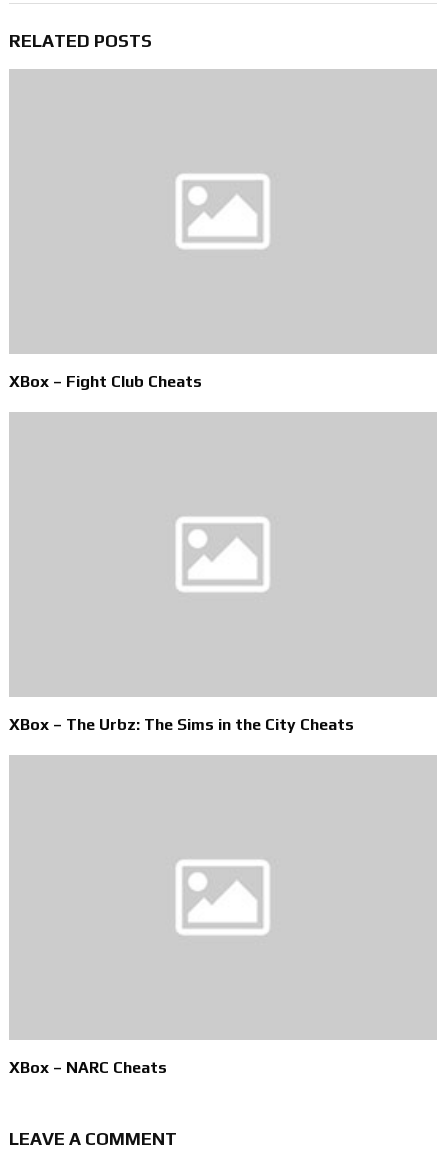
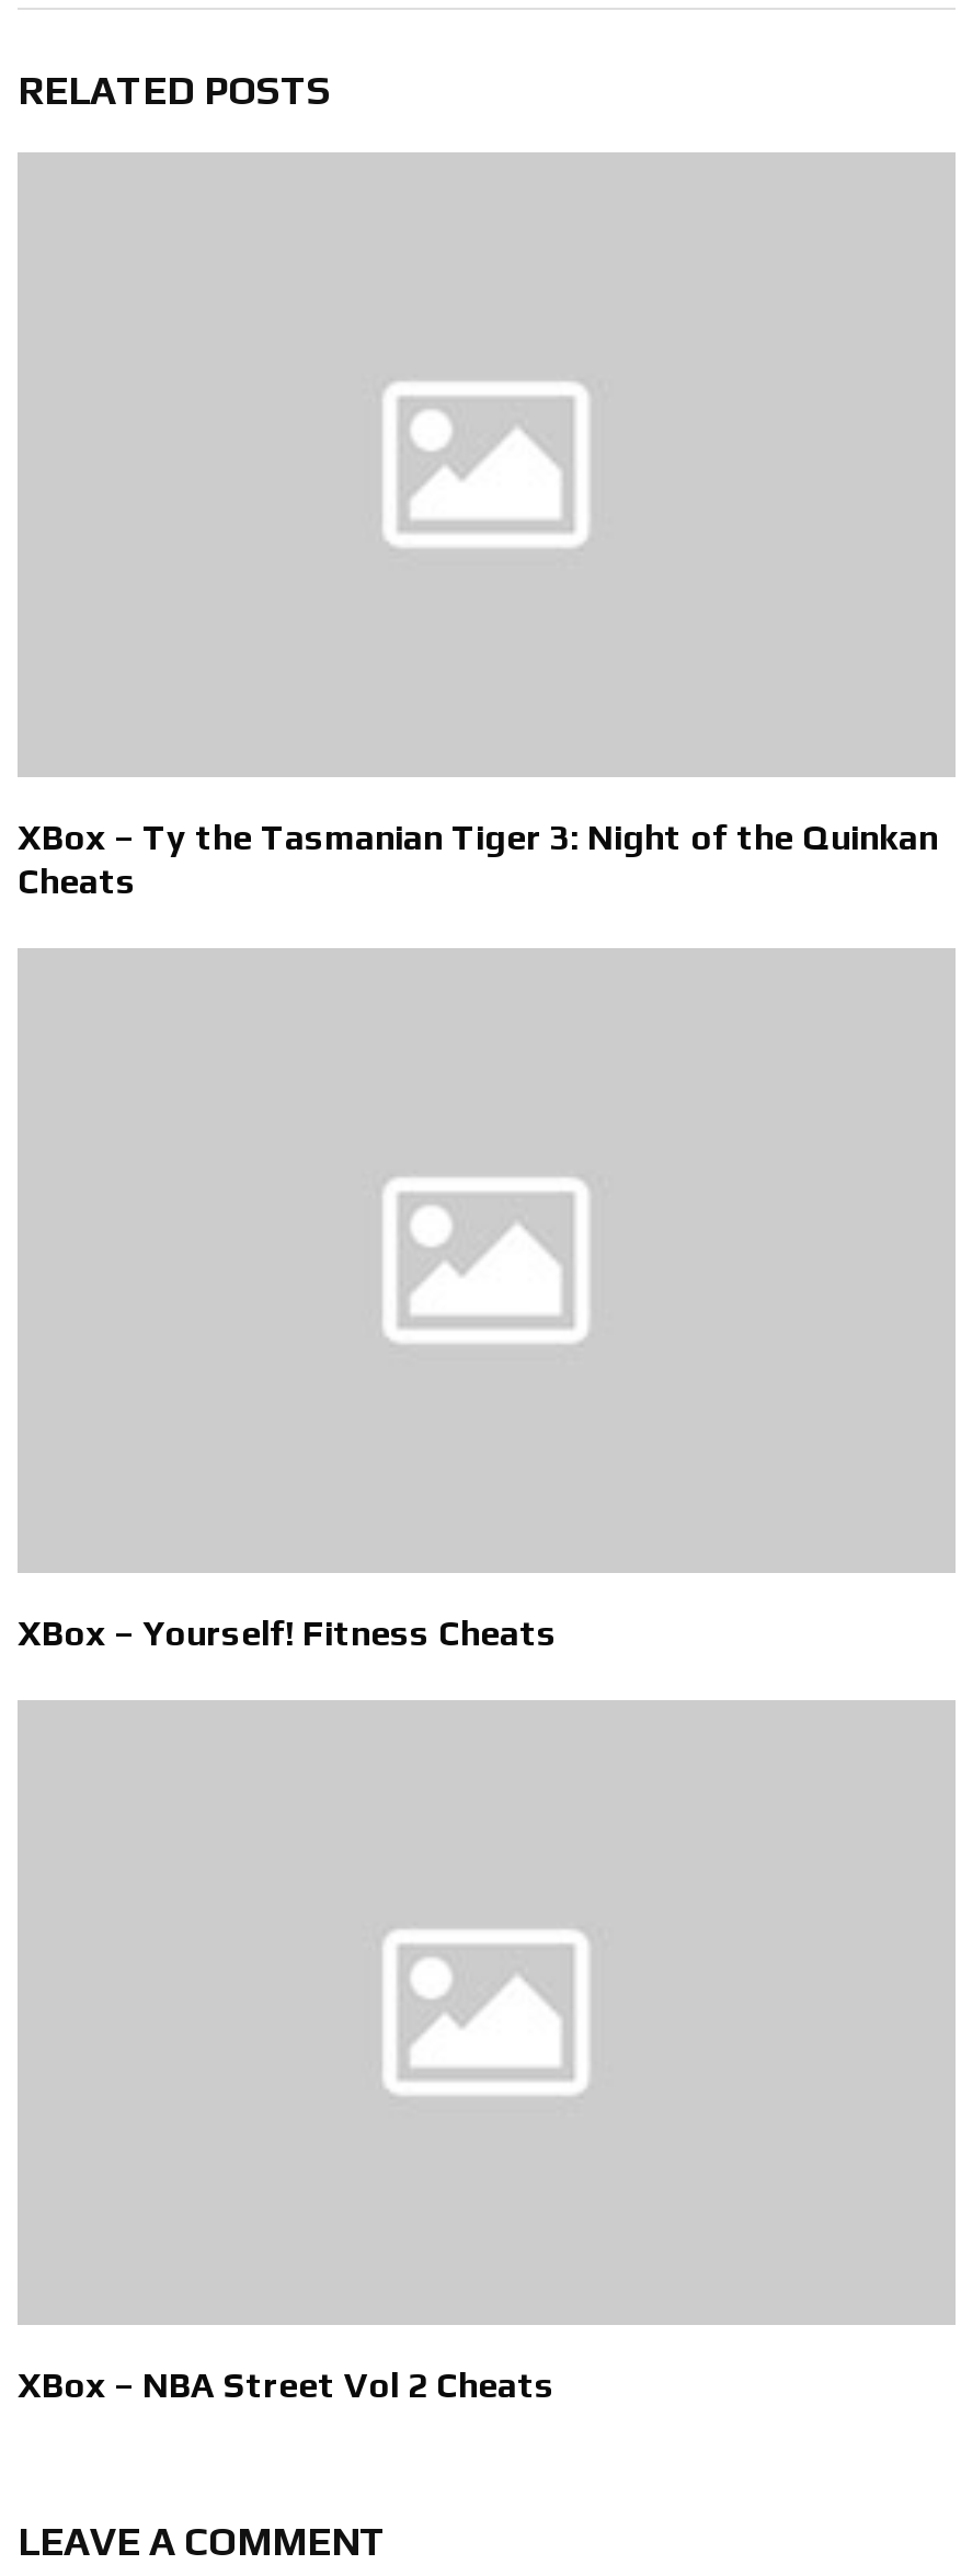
- XBox – Fight Club Cheats
+ XBox – Ty the Tasmanian Tiger 3: Night of the Quinkan
+ Cheats

- XBox – The Urbz: The Sims in the City Cheats
+ XBox – Yourself! Fitness Cheats

- XBox – NARC Cheats
+ XBox – NBA Street Vol 2 Cheats
